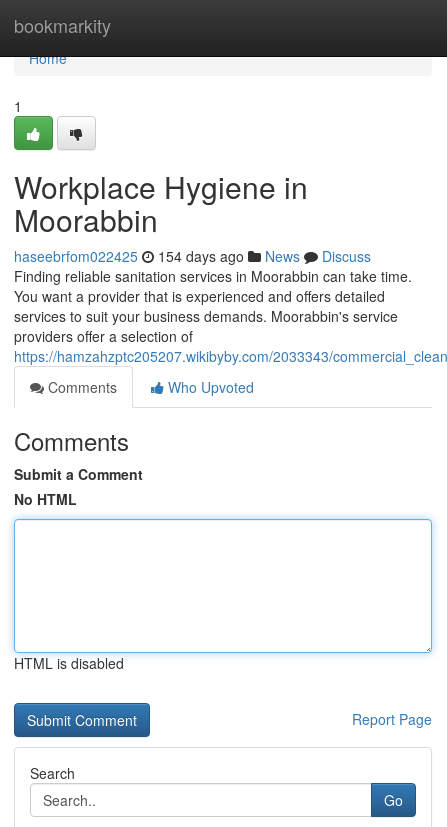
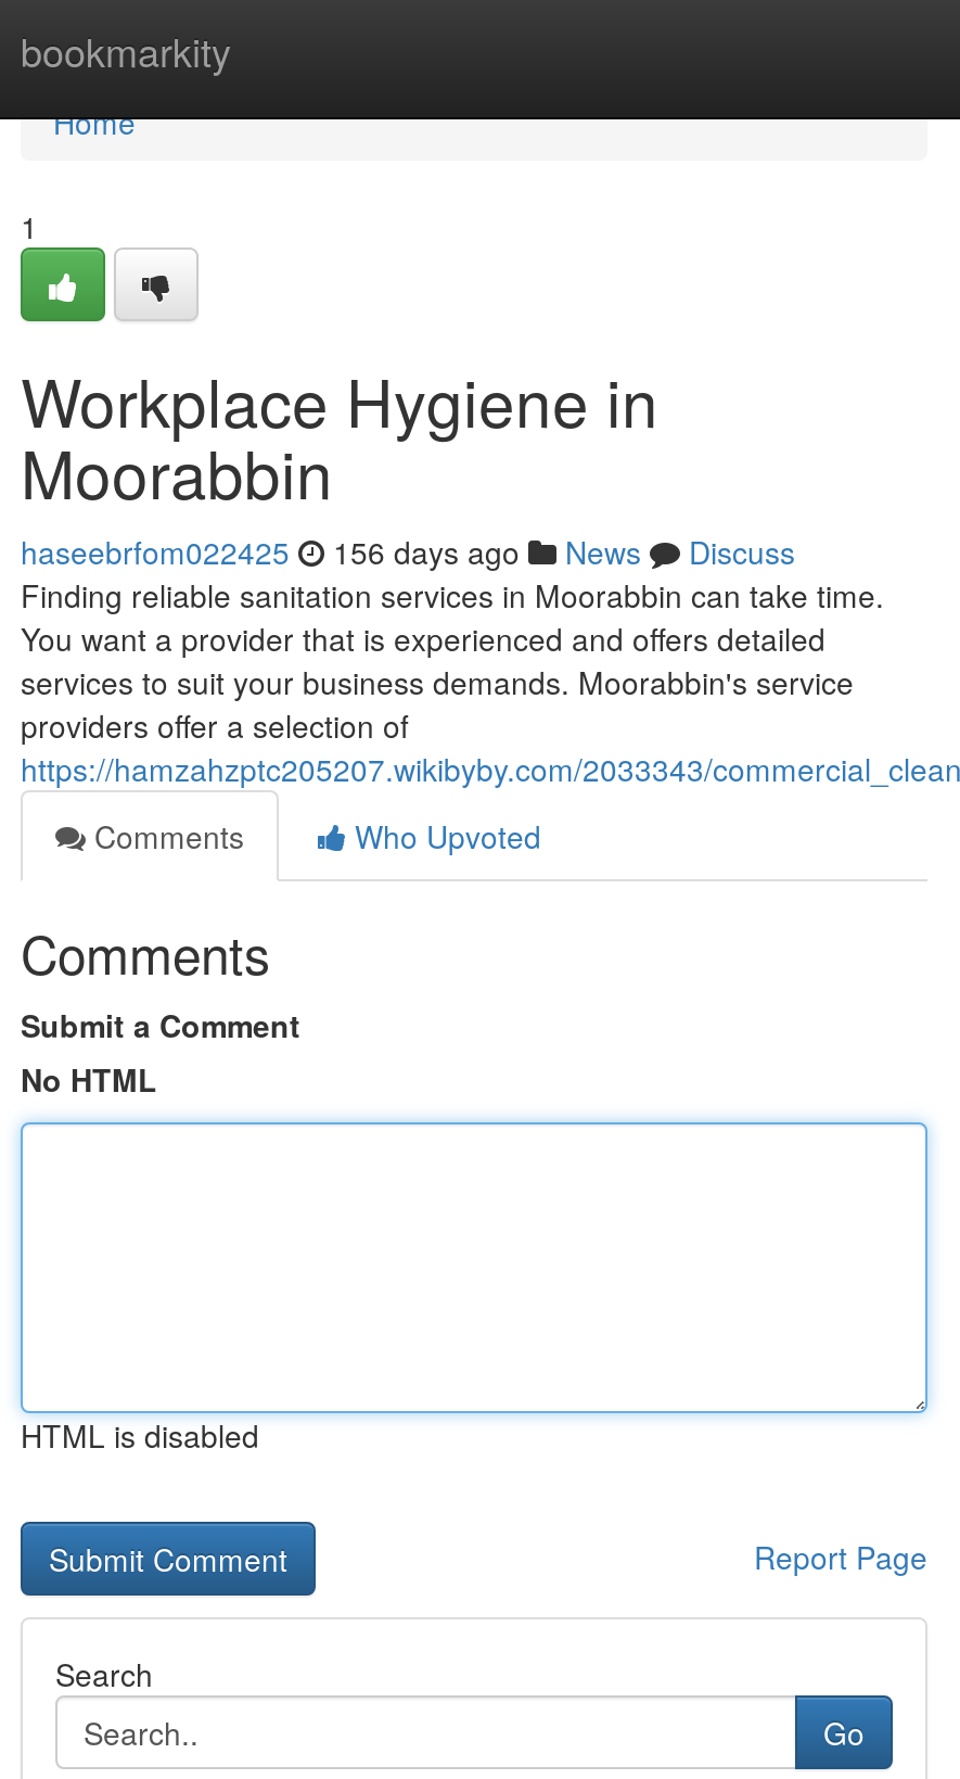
- haseebrfom022425 154 days ago News Discuss
+ haseebrfom022425 156 days ago News Discuss
